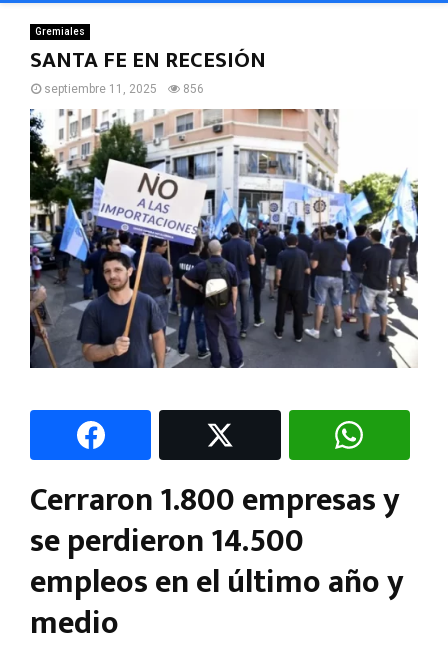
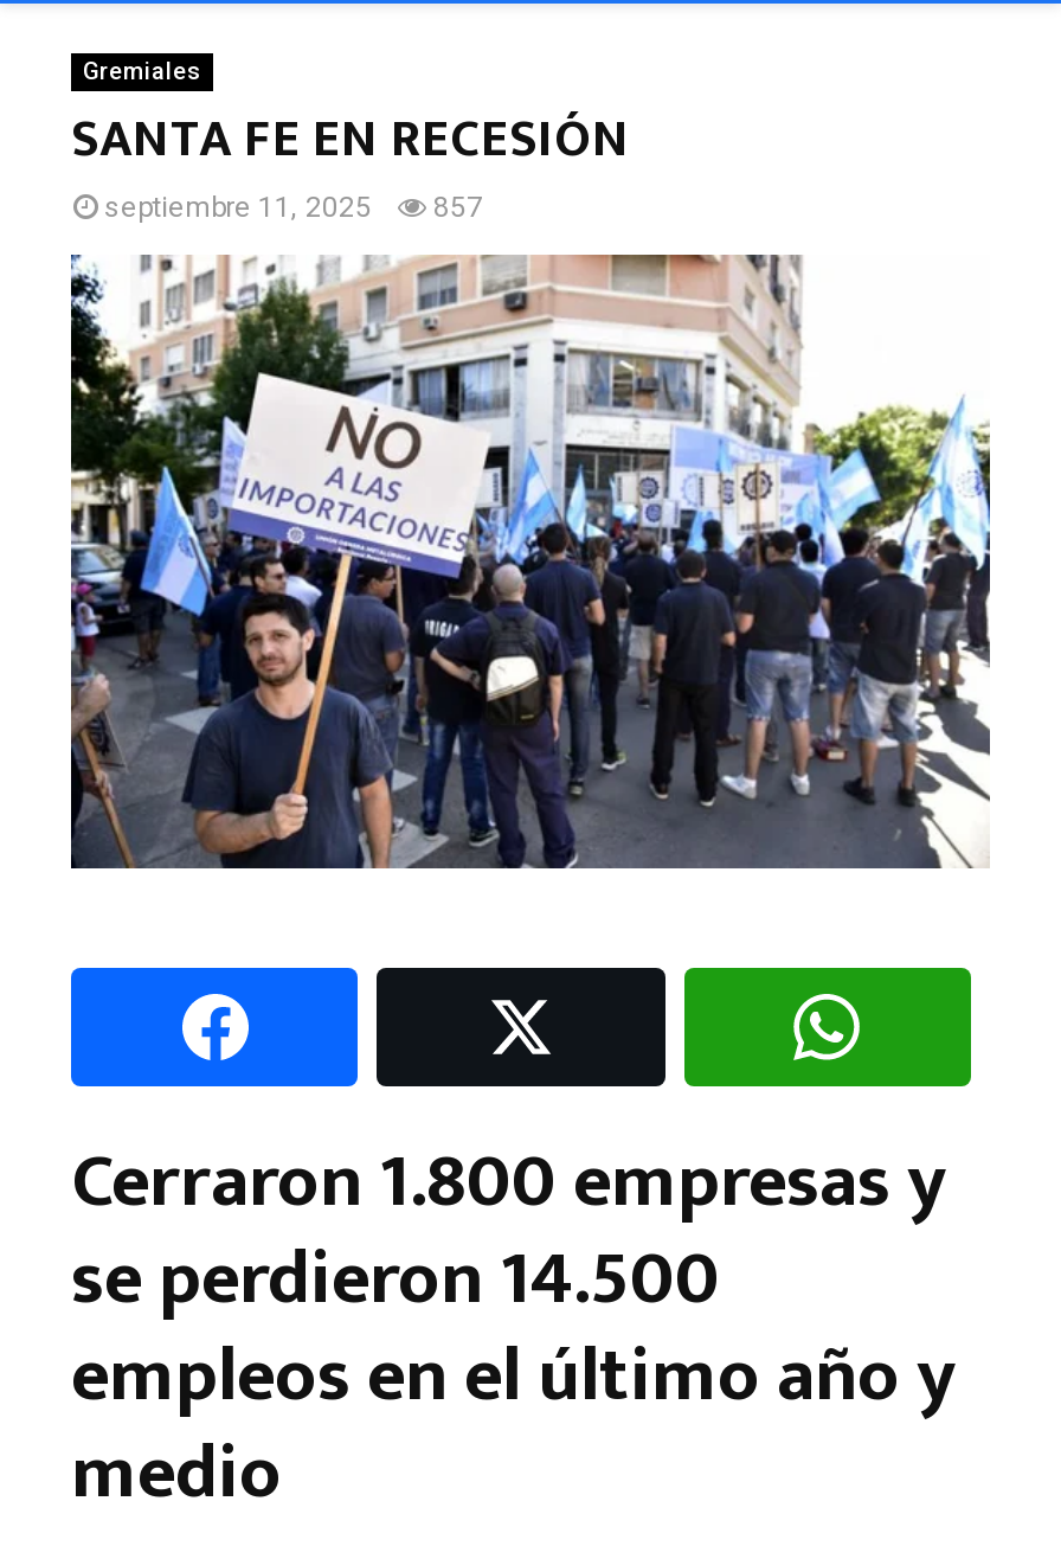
- septiembre 11, 2025 856
+ septiembre 11, 2025 857
